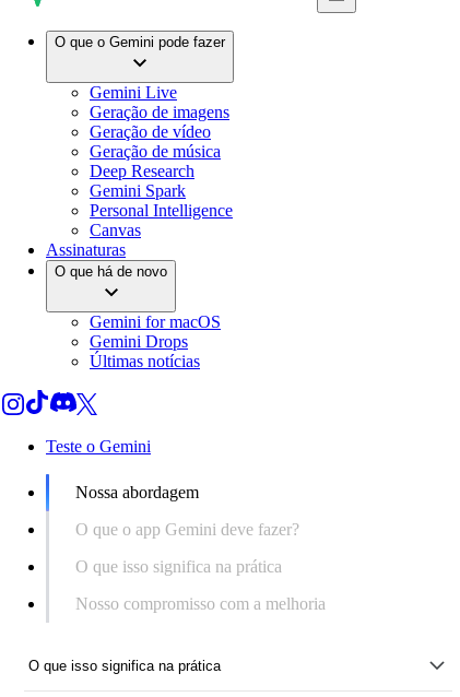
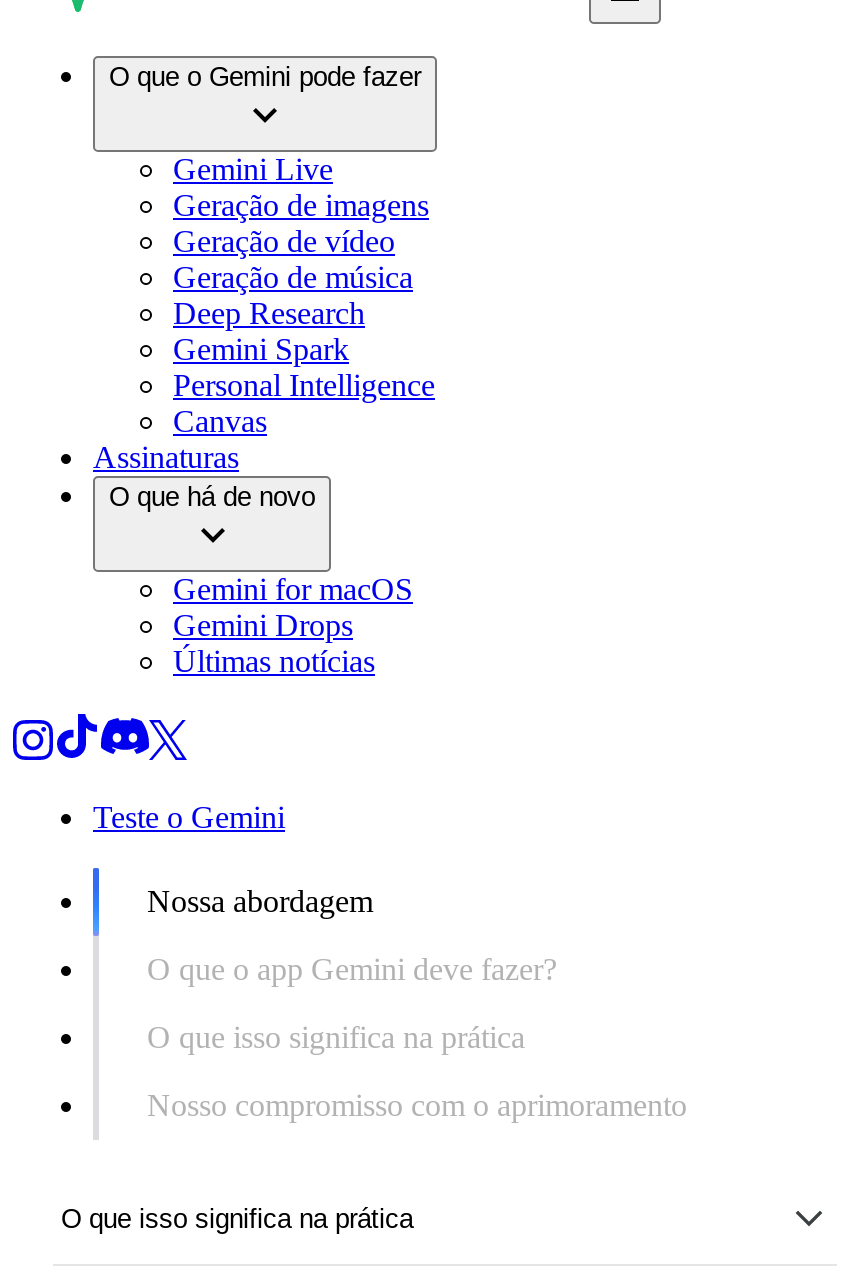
- Nosso compromisso com a melhoria
+ Nosso compromisso com o aprimoramento
